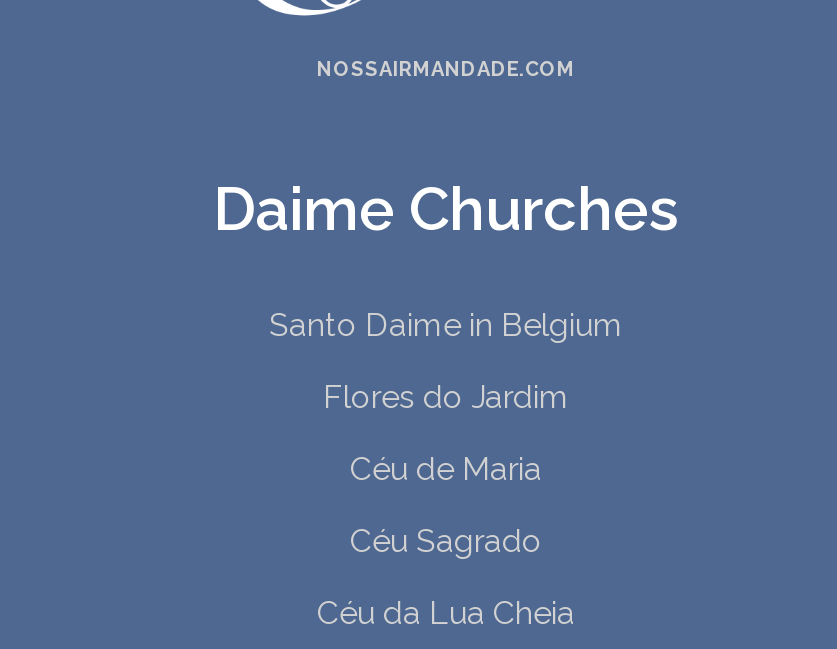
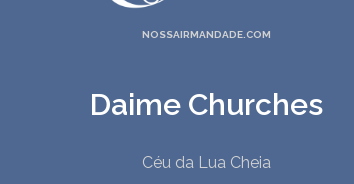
- Santo Daime in Belgium
- Flores do Jardim
- Céu de Maria
- Céu Sagrado
